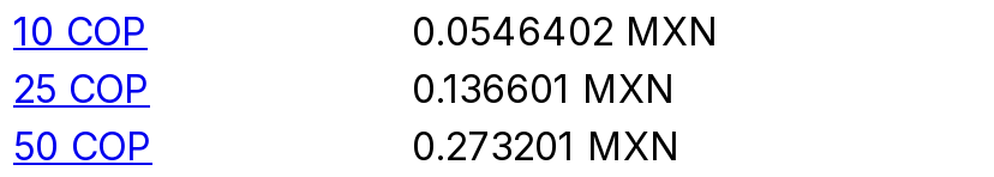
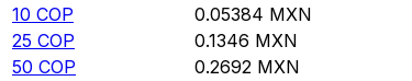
- 0.0546402 MXN
+ 0.05384 MXN

- 0.136601 MXN
+ 0.1346 MXN

- 0.273201 MXN
+ 0.2692 MXN
